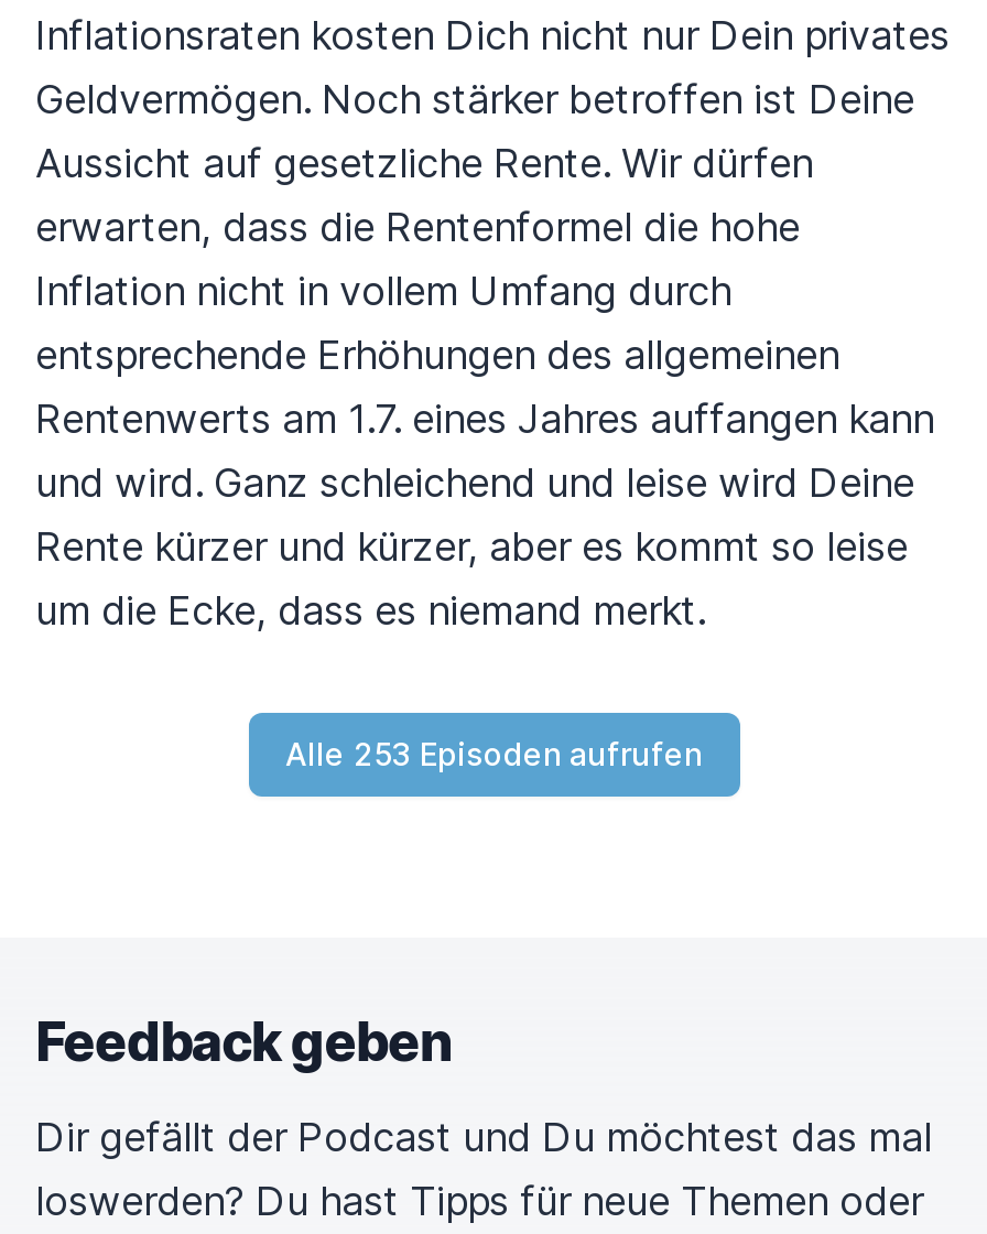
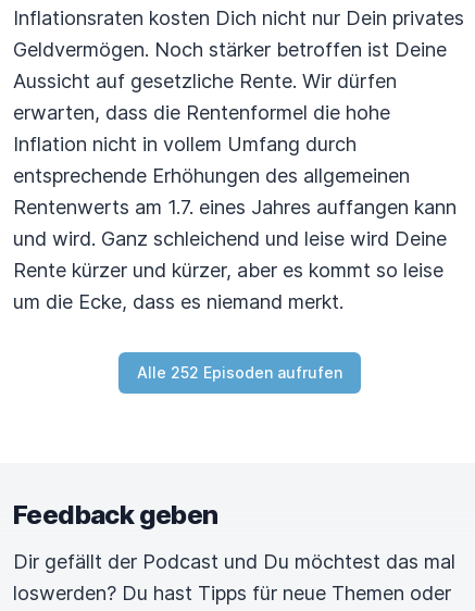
- Alle 253 Episoden aufrufen
+ Alle 252 Episoden aufrufen
